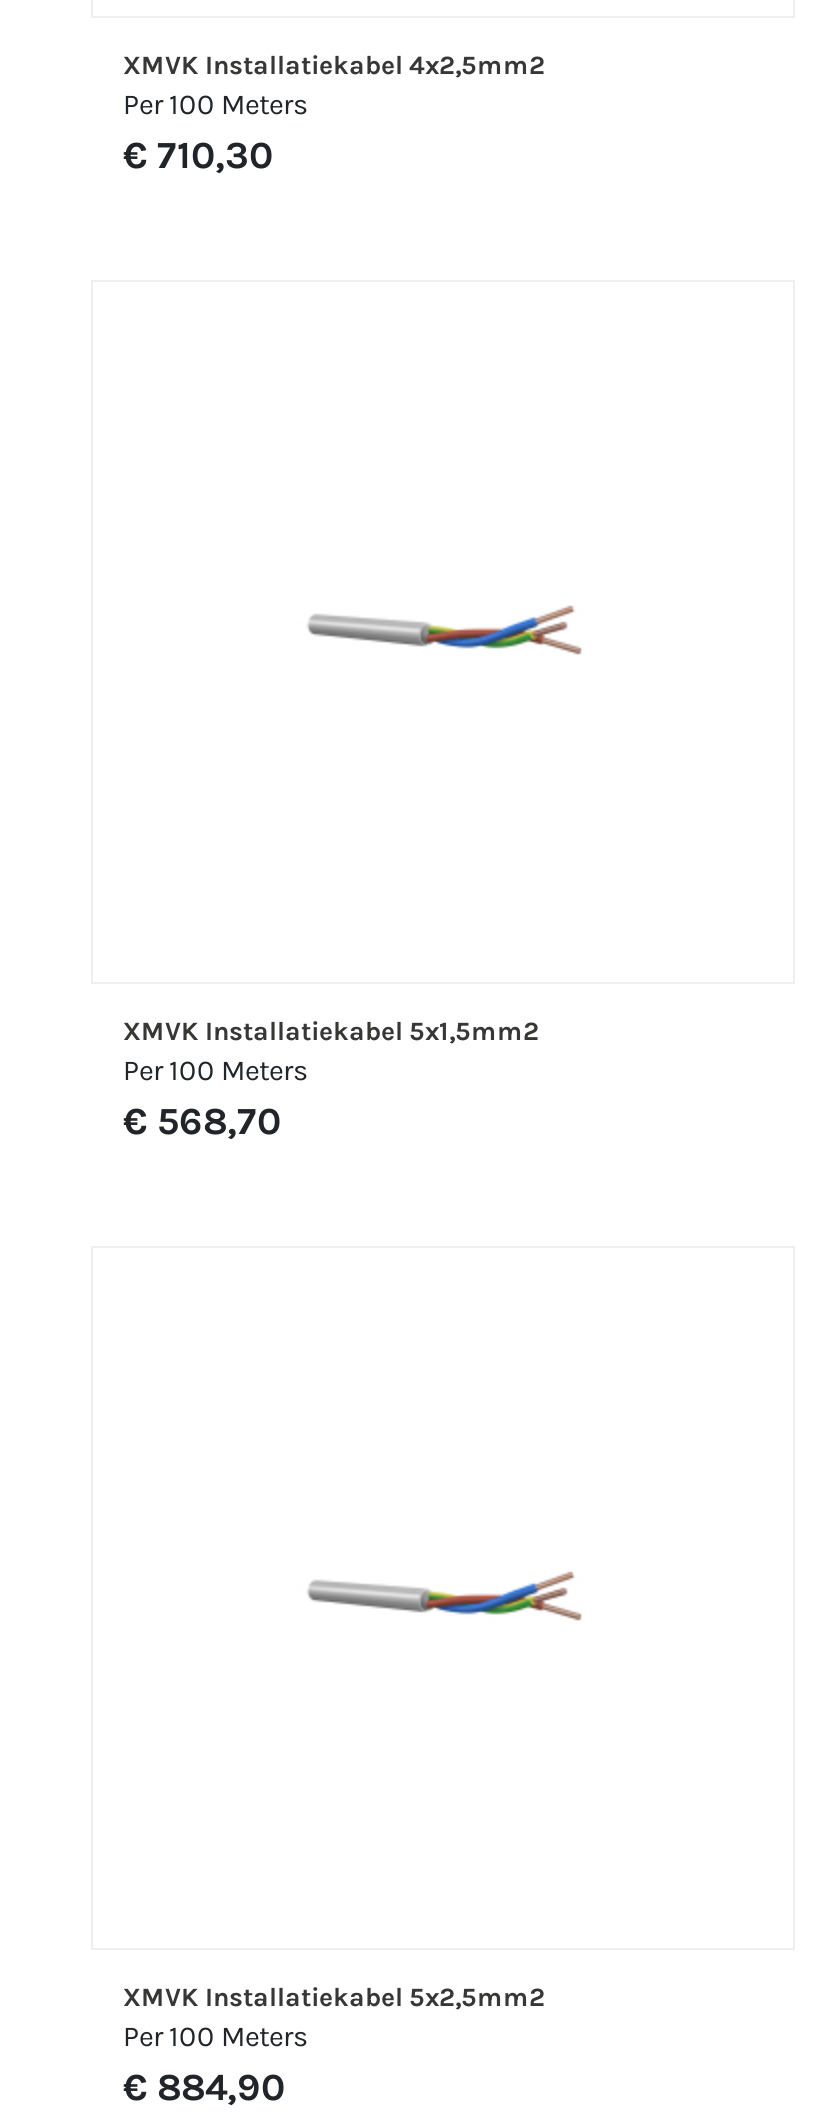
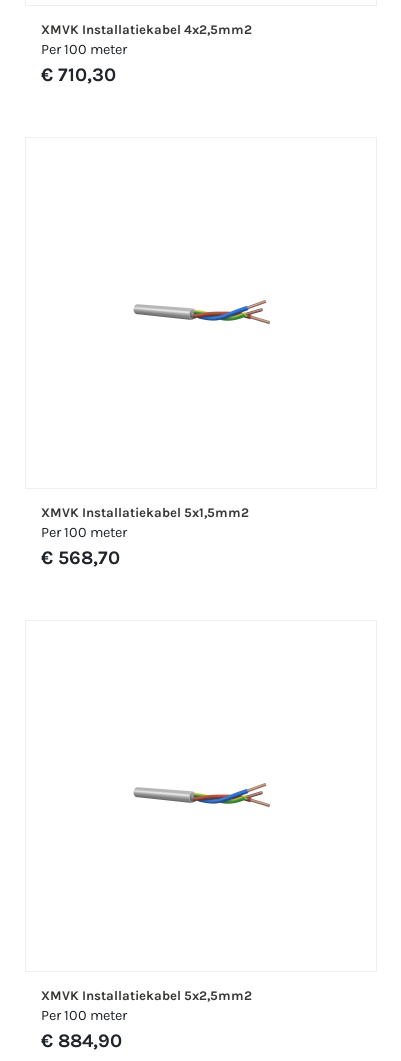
- Per 100 Meters
+ Per 100 meter

- Per 100 Meters
+ Per 100 meter

- Per 100 Meters
+ Per 100 meter
